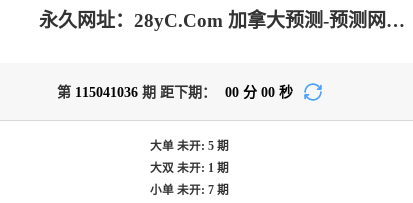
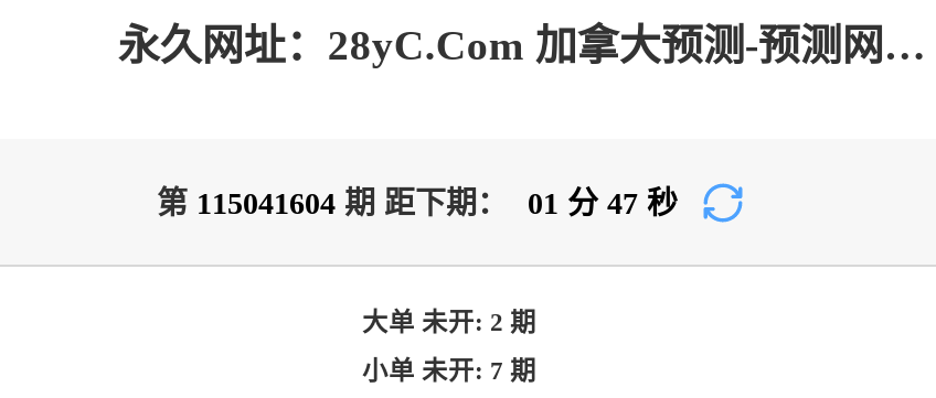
- 第115041036期 距下期： 00分 00秒
+ 第115041604期 距下期： 01分 47秒

- 大单未开: 5期
- 大双未开: 1期
+ 大单未开: 2期
